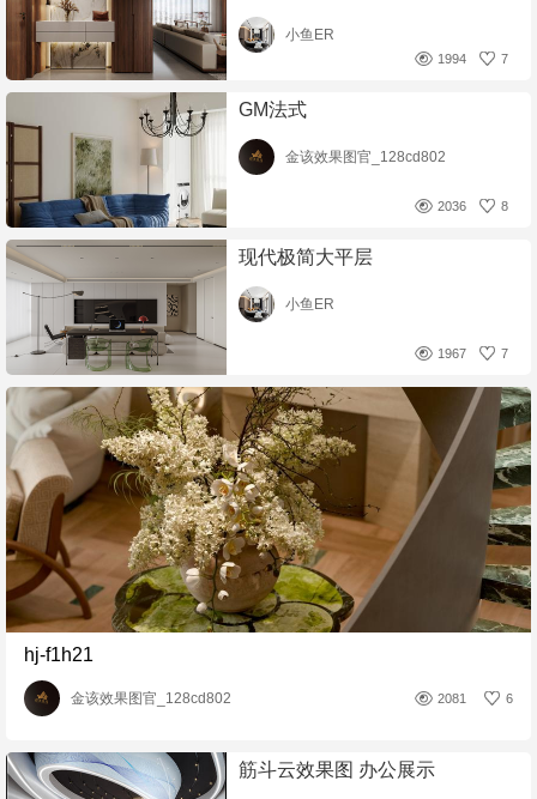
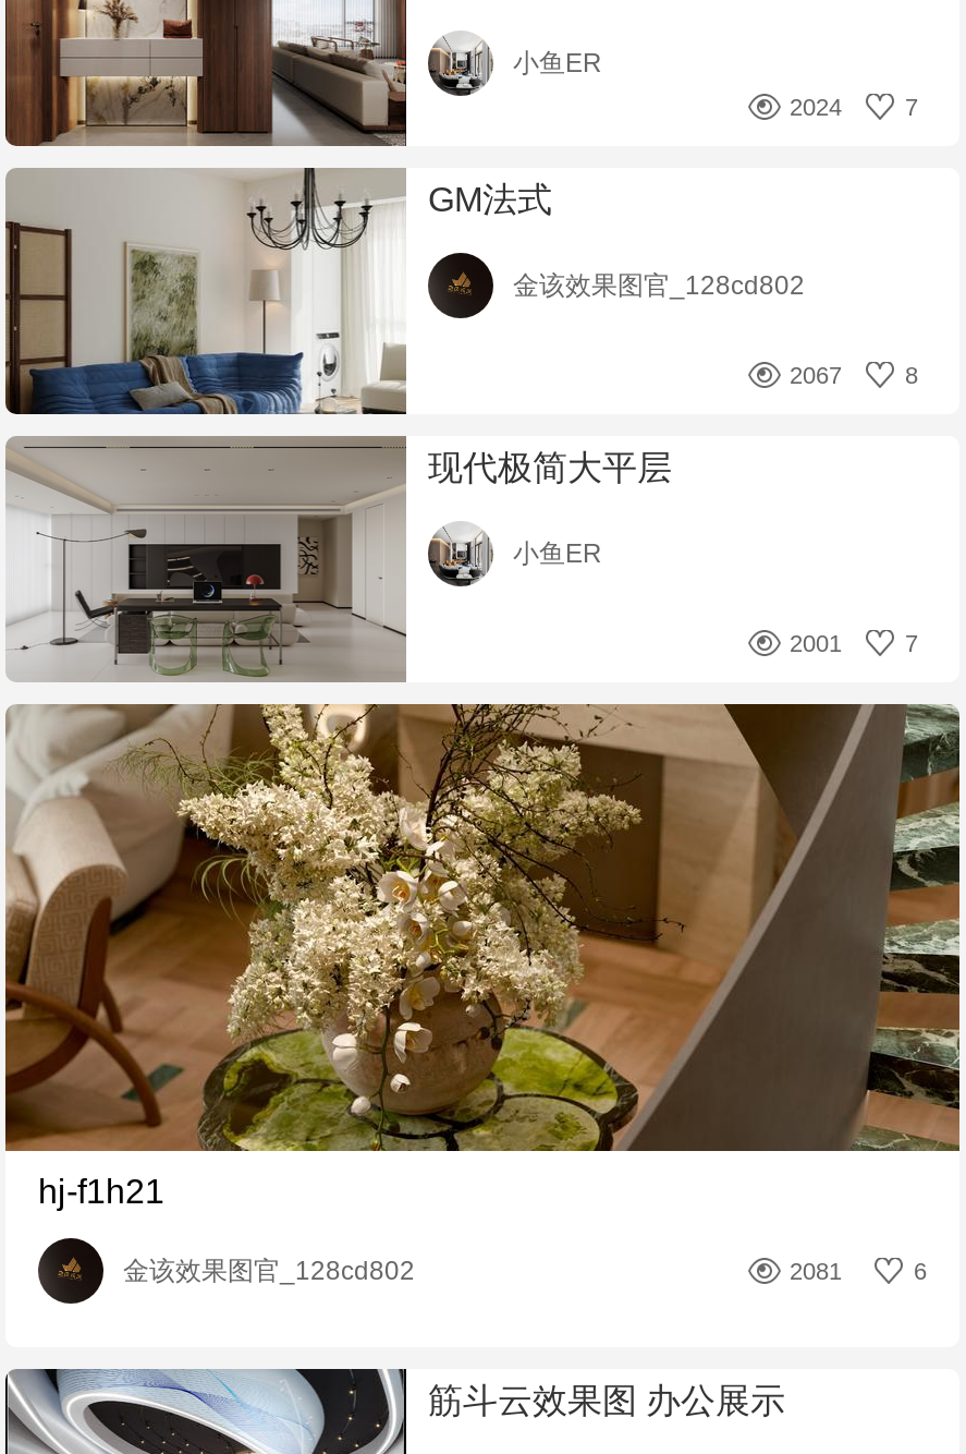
- 1994
+ 2024

- 2036
+ 2067

- 1967
+ 2001
